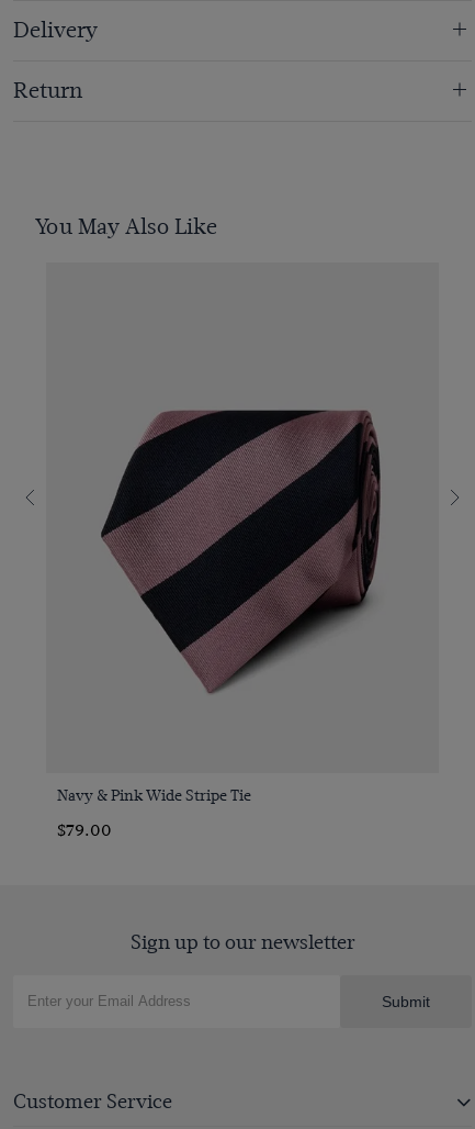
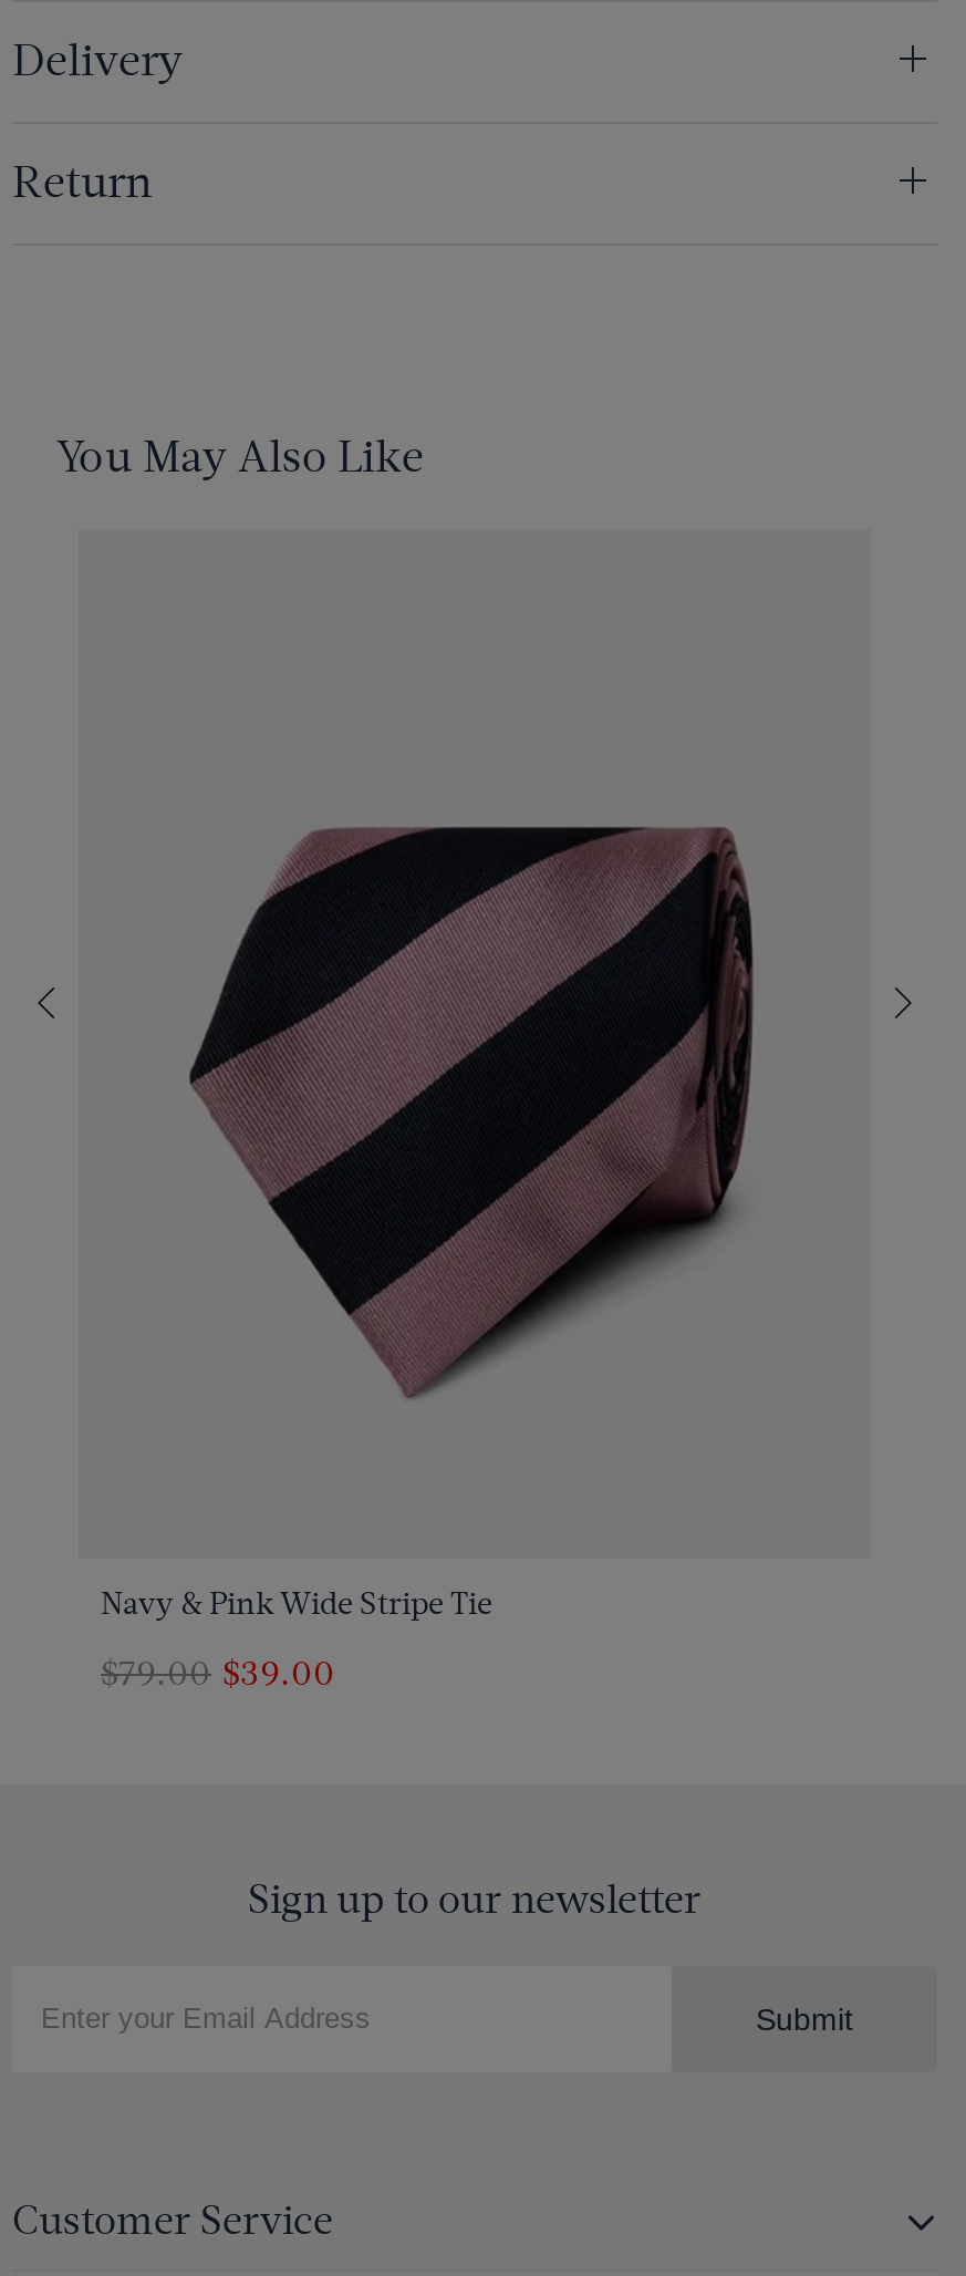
- $79.00
+ $79.00 $39.00
